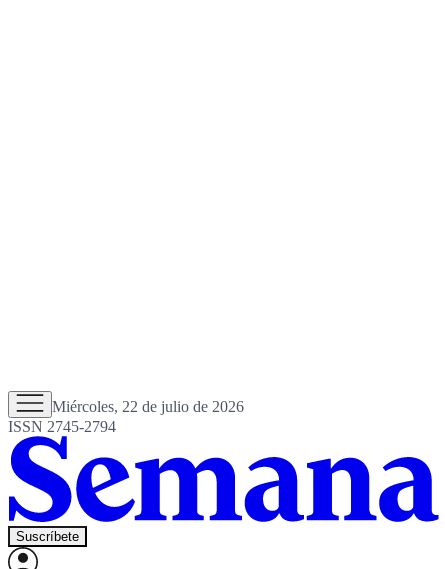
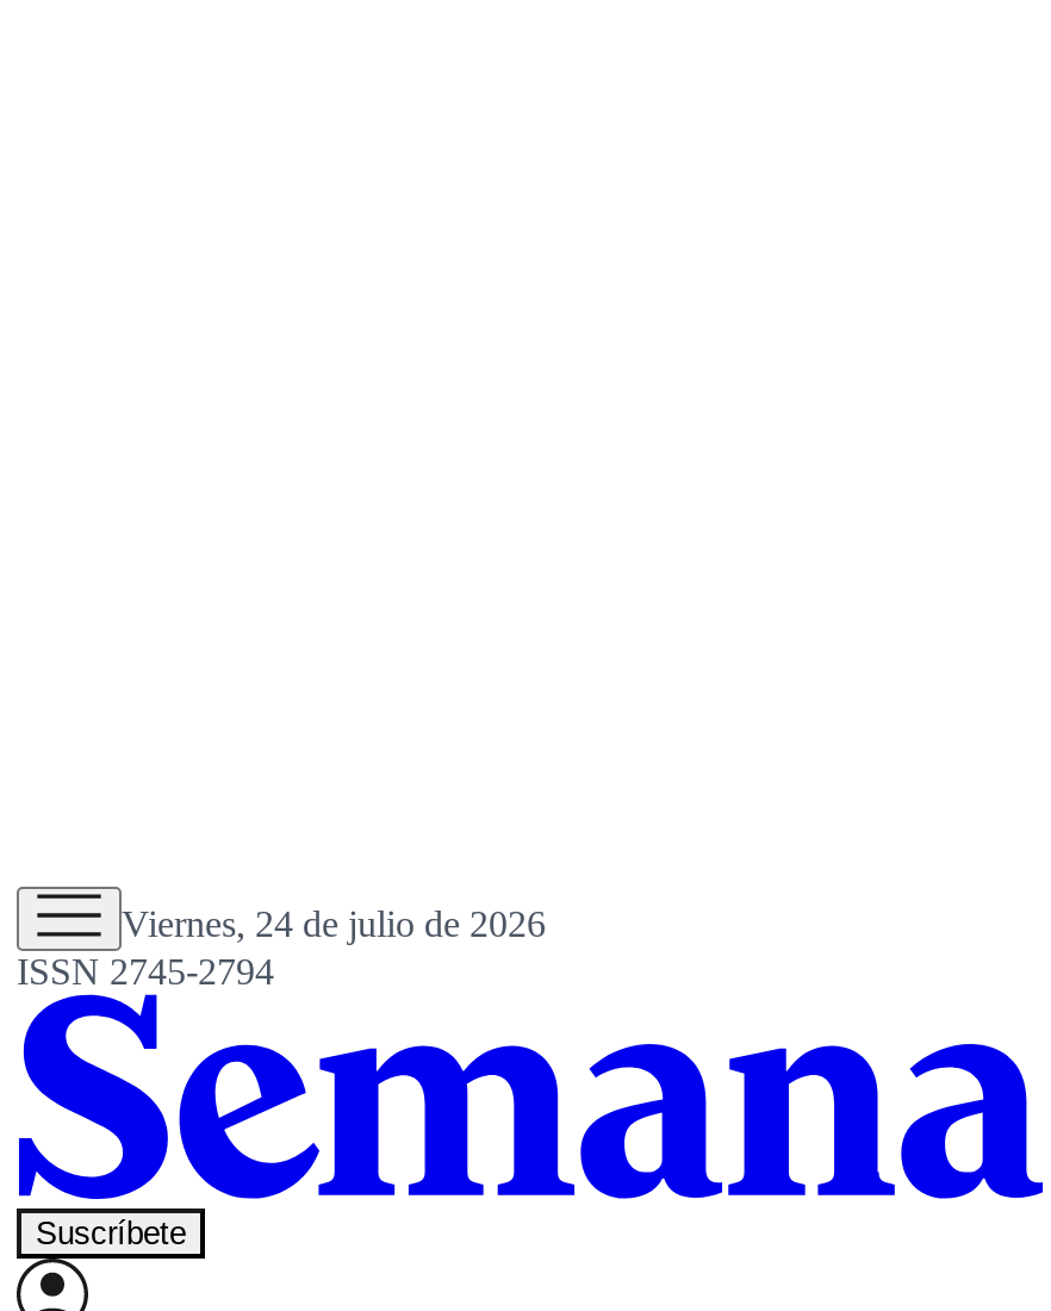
- Miércoles, 22 de julio de 2026
+ Viernes, 24 de julio de 2026
